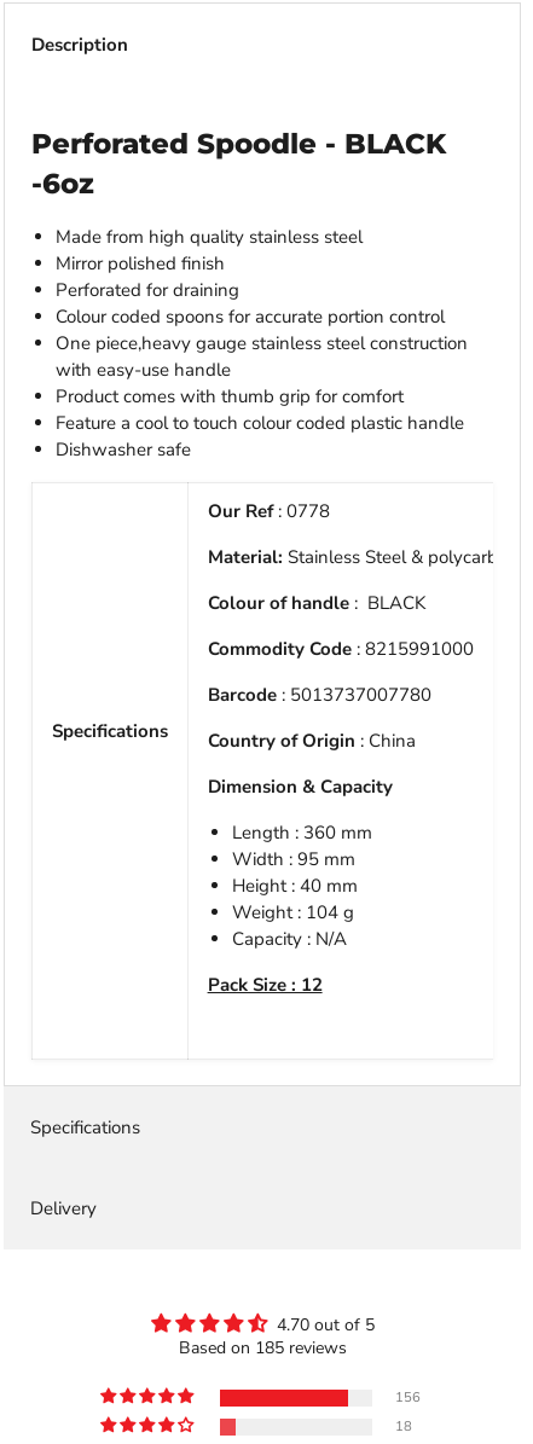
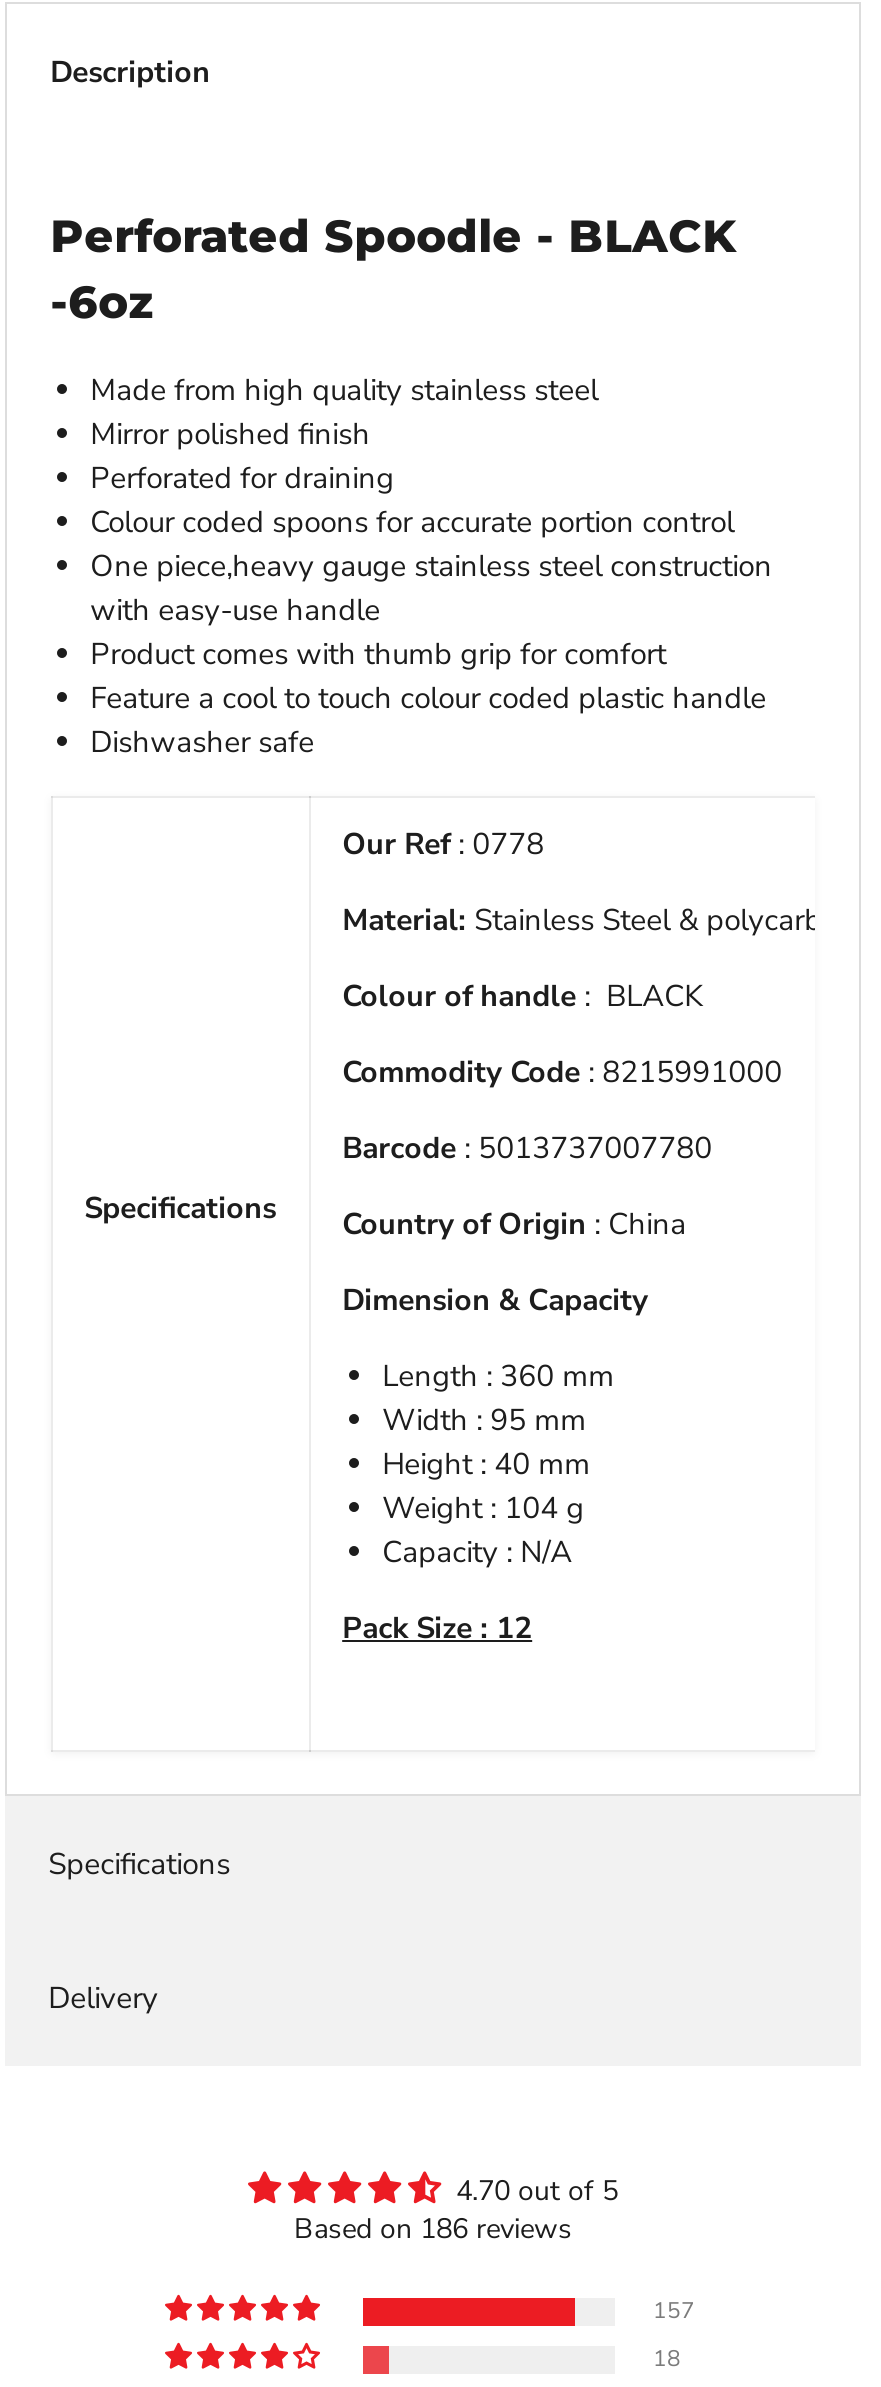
- Based on 185 reviews
+ Based on 186 reviews

- 156
+ 157
